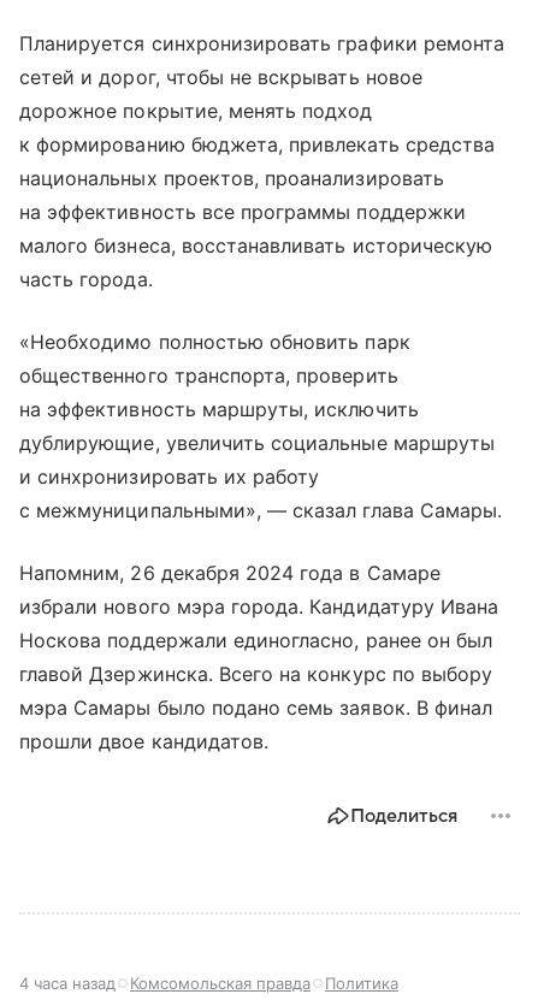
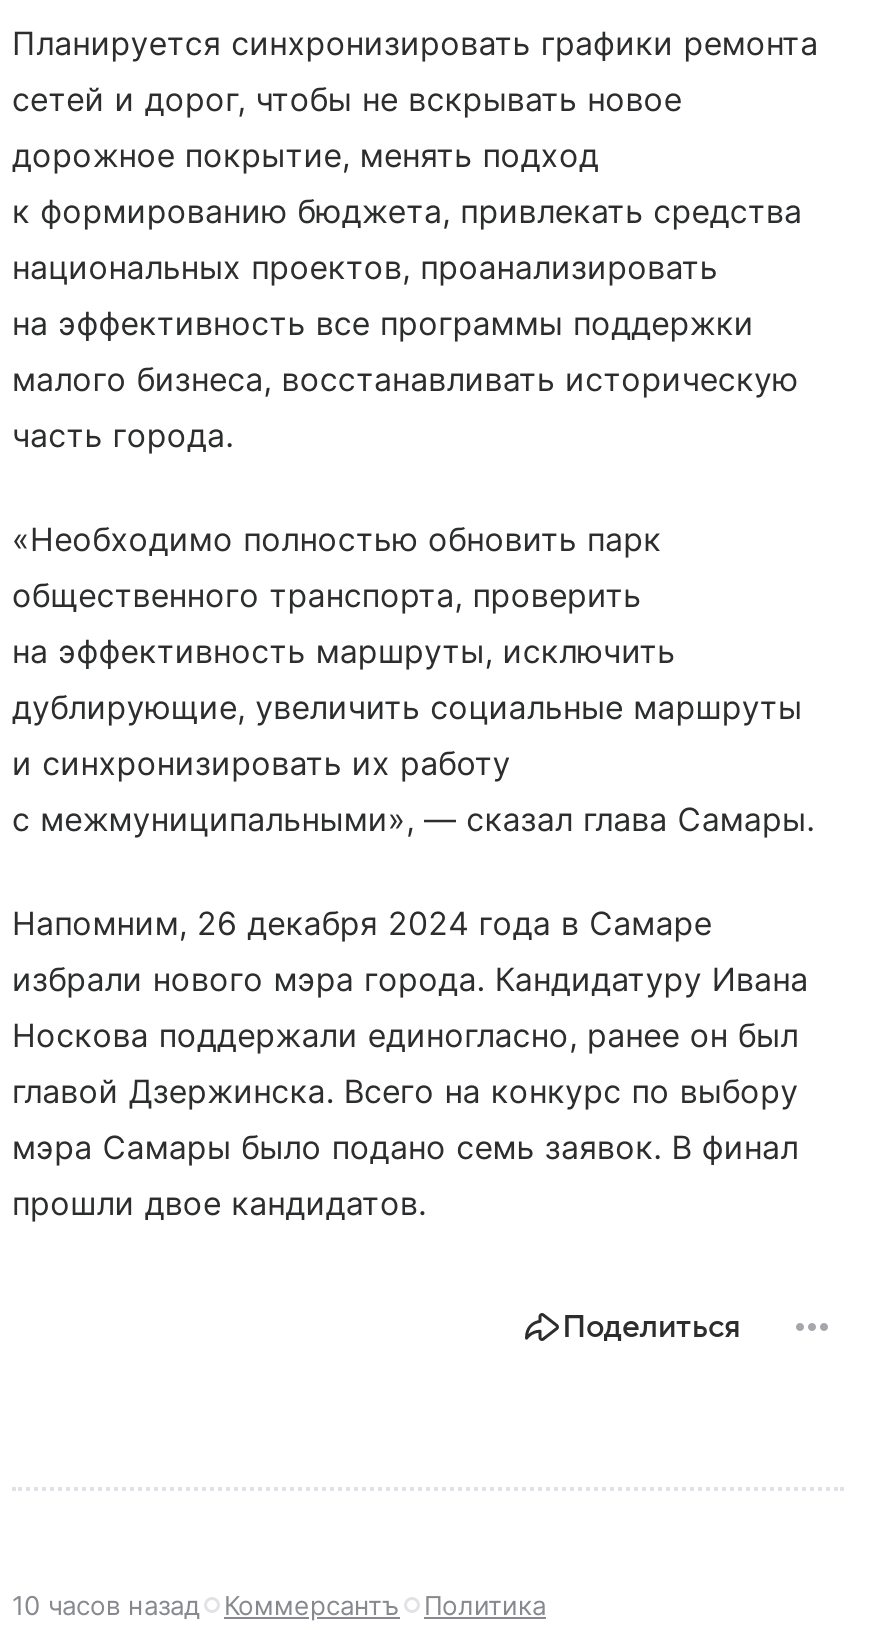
- 4 часа назад
- Комсомольская правда
+ 10 часов назад
+ Коммерсантъ
